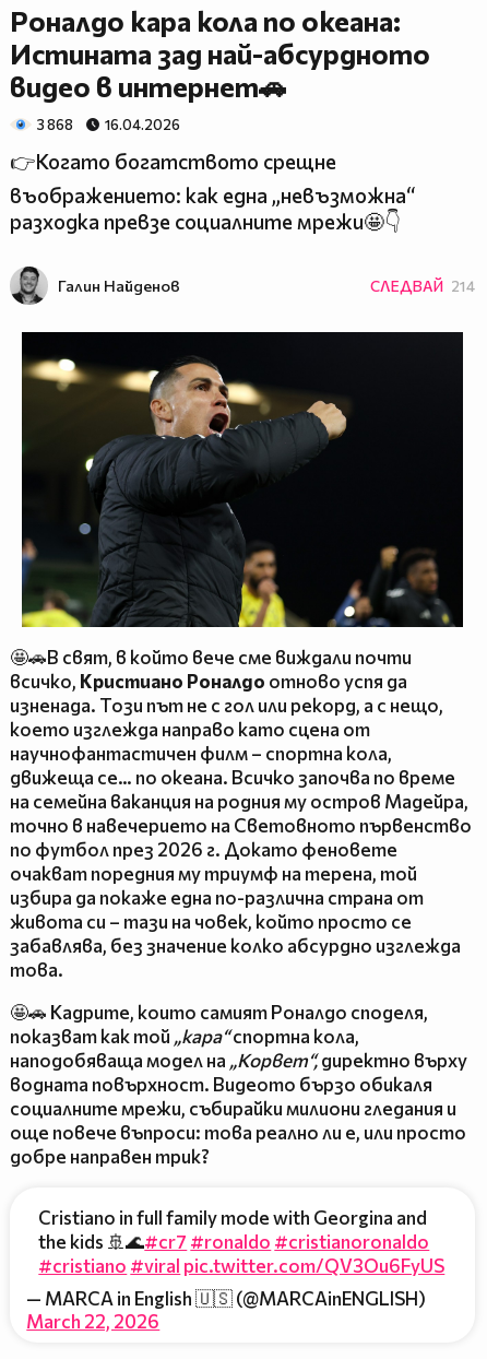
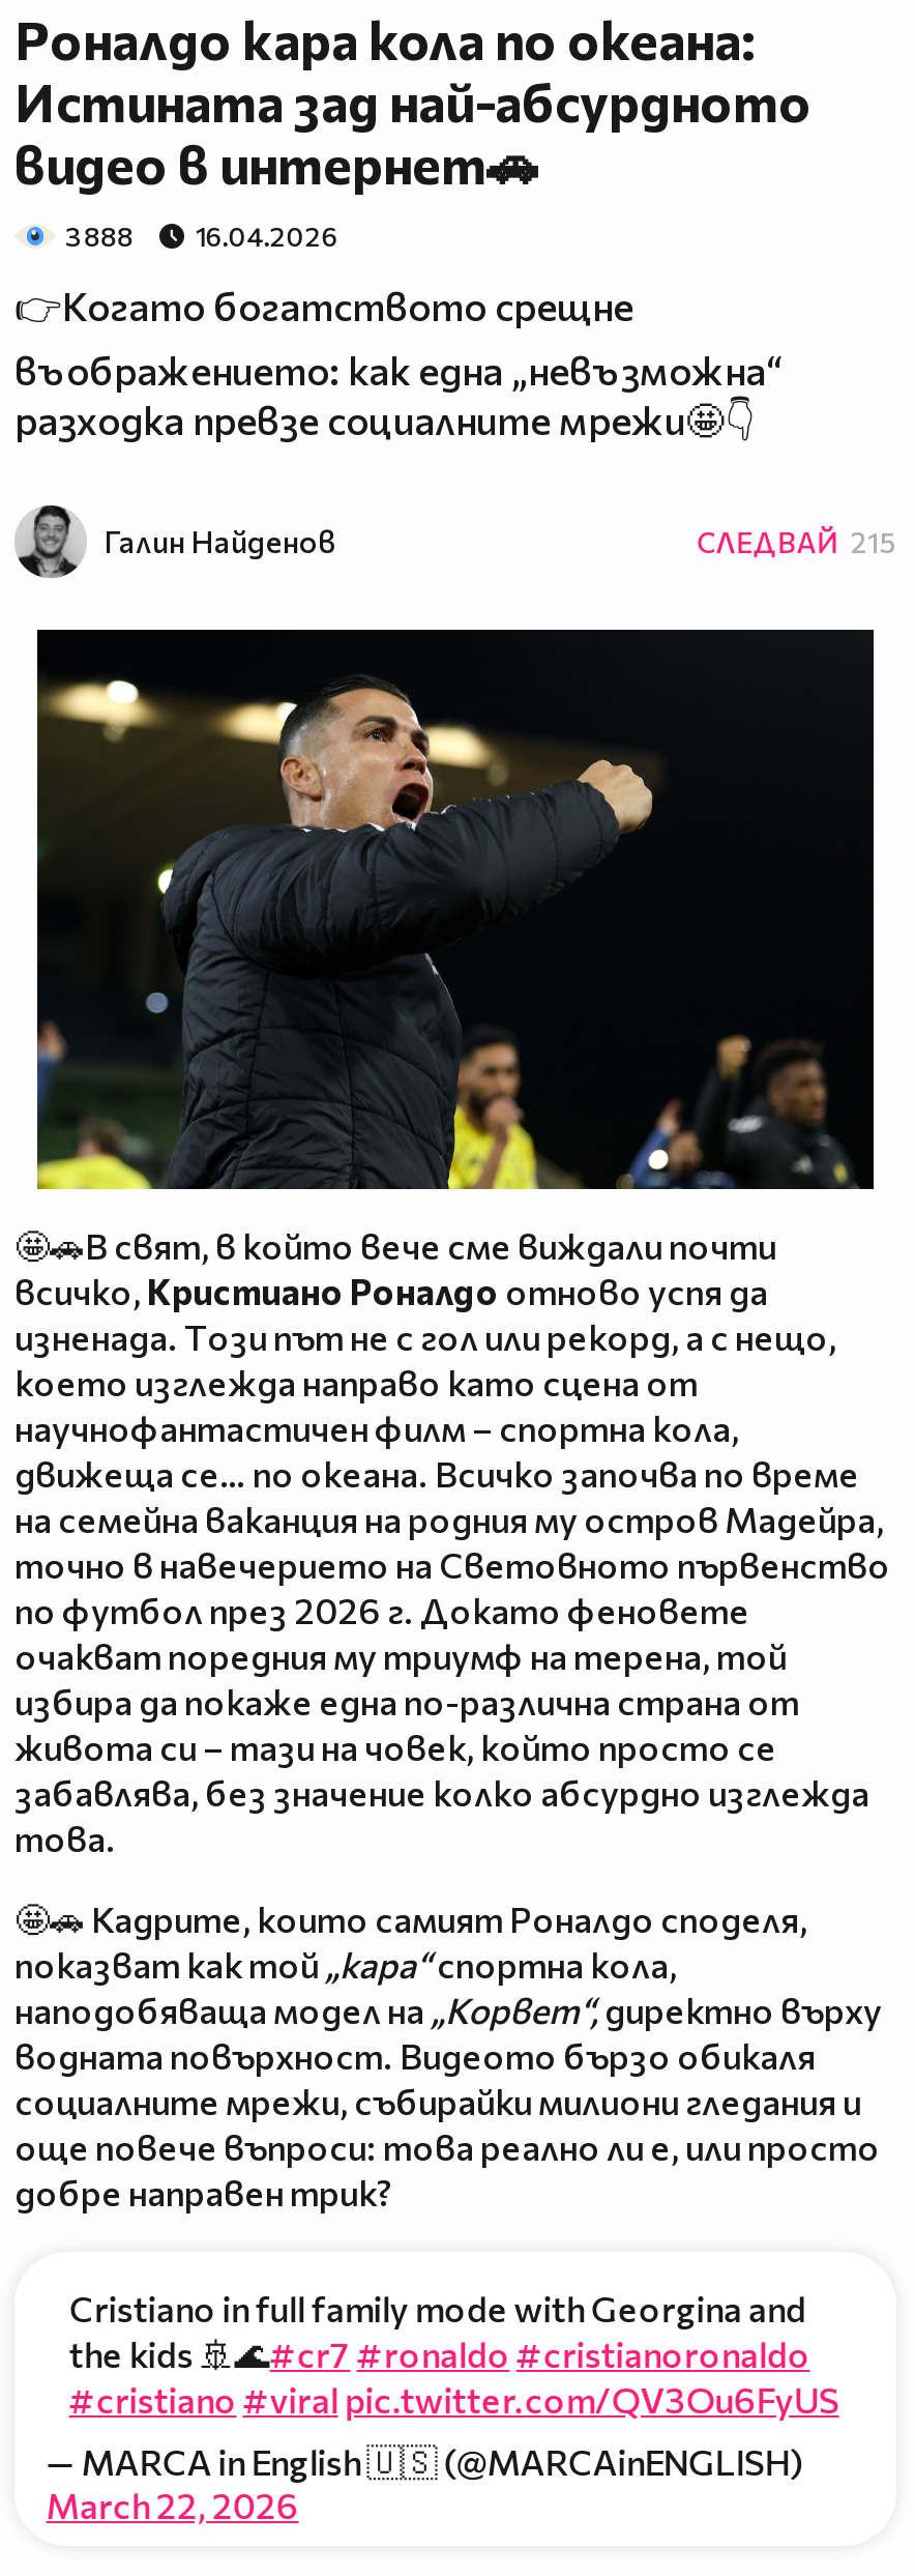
- 3 868 16.04.2026
+ 3 888 16.04.2026

- СЛЕДВАЙ 214
+ СЛЕДВАЙ 215
